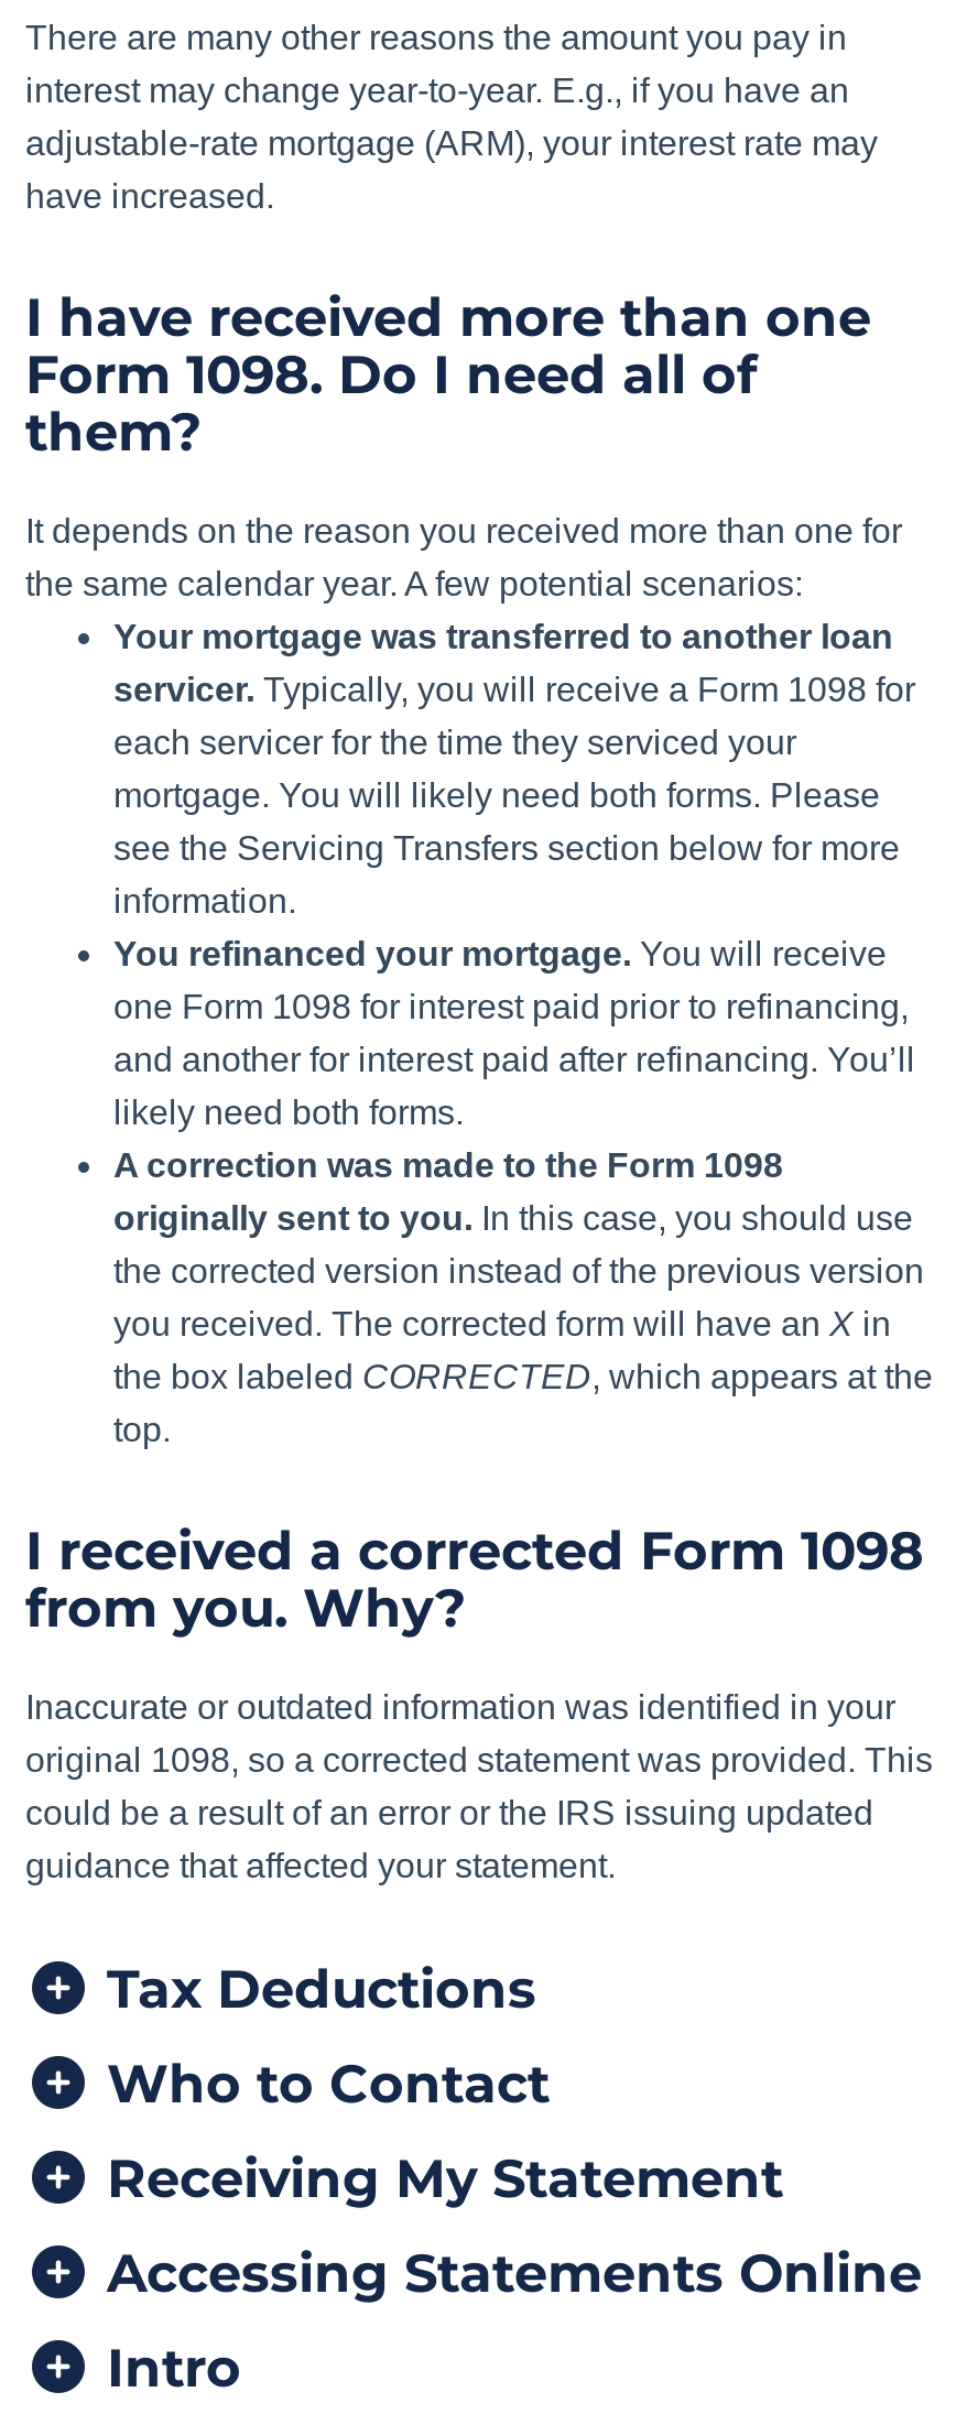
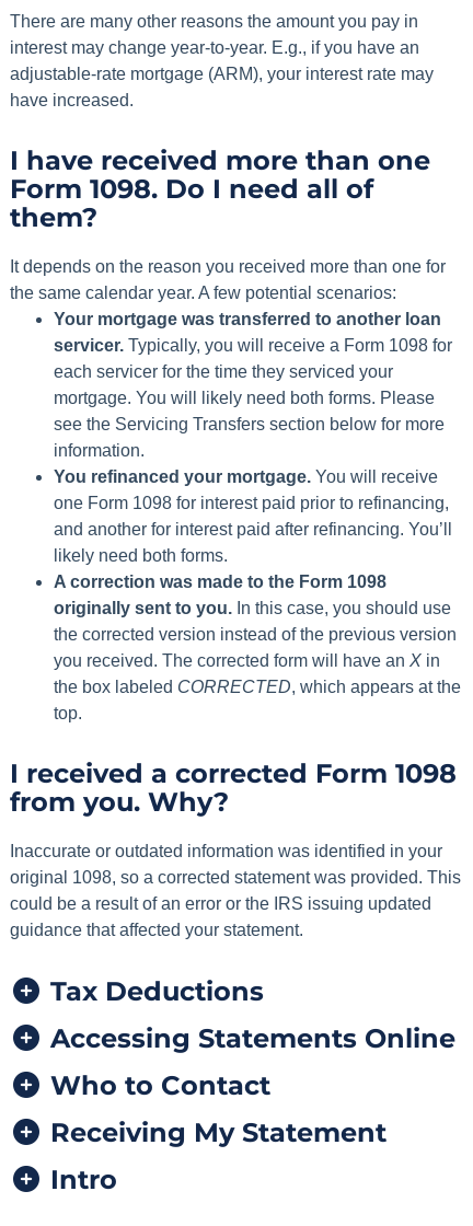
moved down: Who to Contact | Receiving My Statement

moved up: Accessing Statements Online
